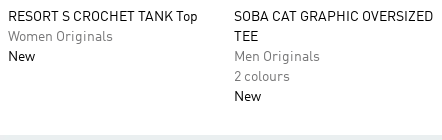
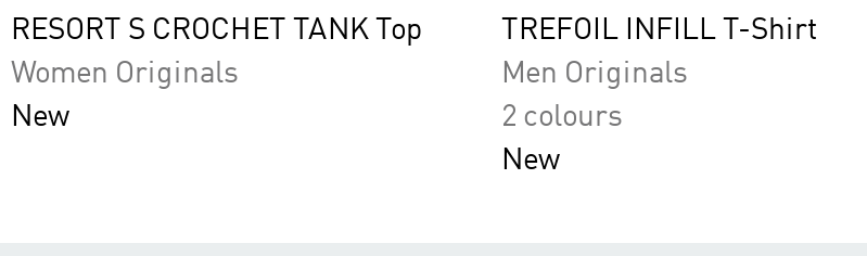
- SOBA CAT GRAPHIC OVERSIZED
- TEE
+ TREFOIL INFILL T-Shirt
